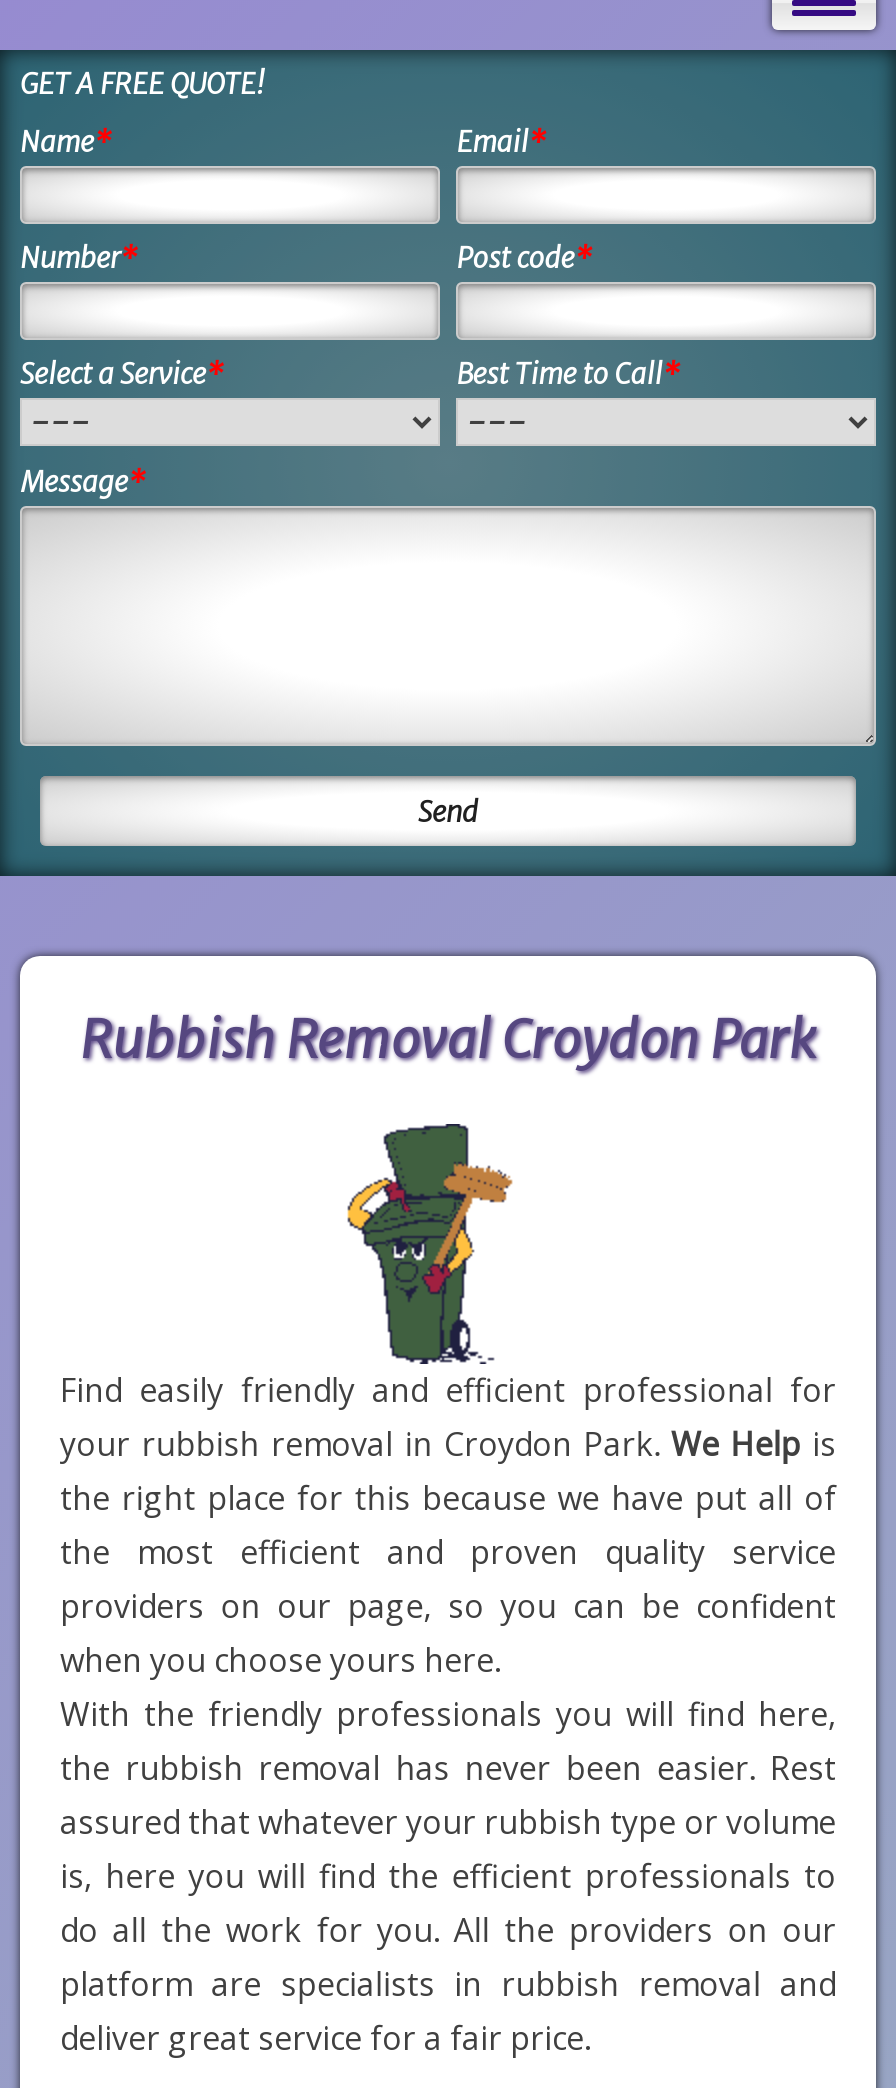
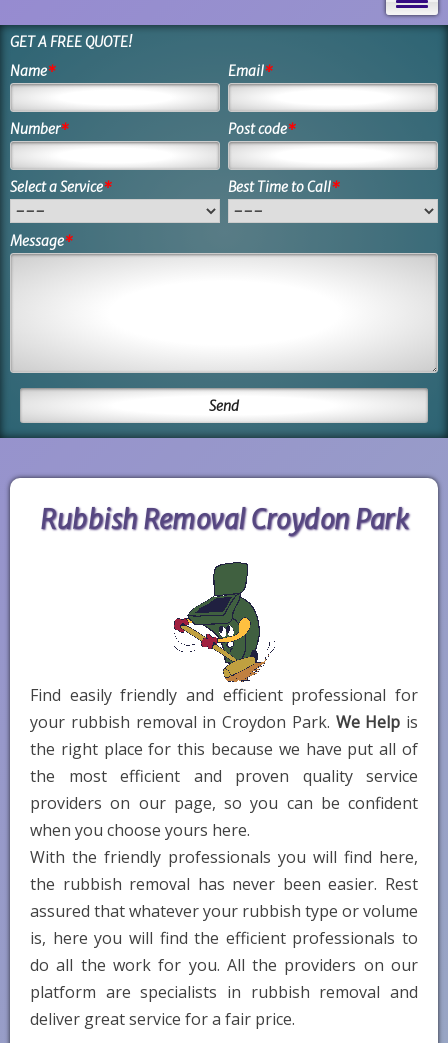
- [image]
+ [image]
